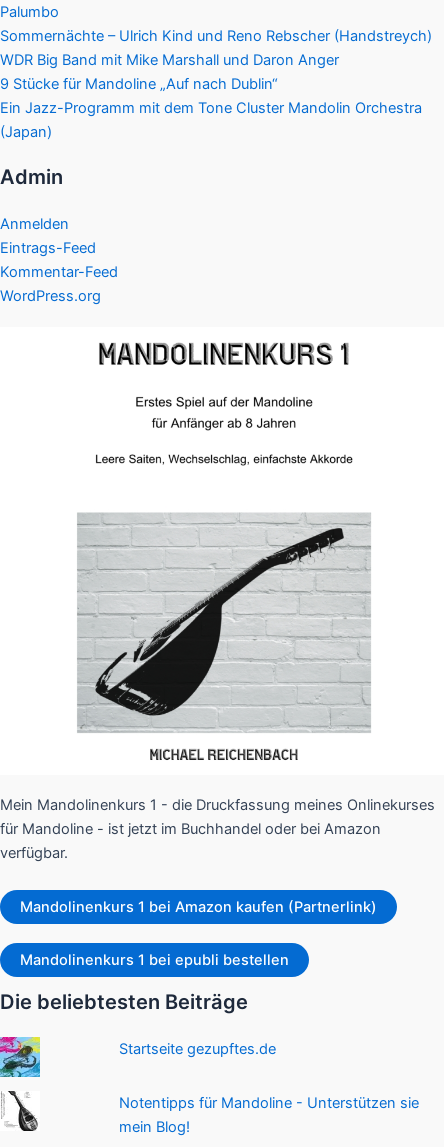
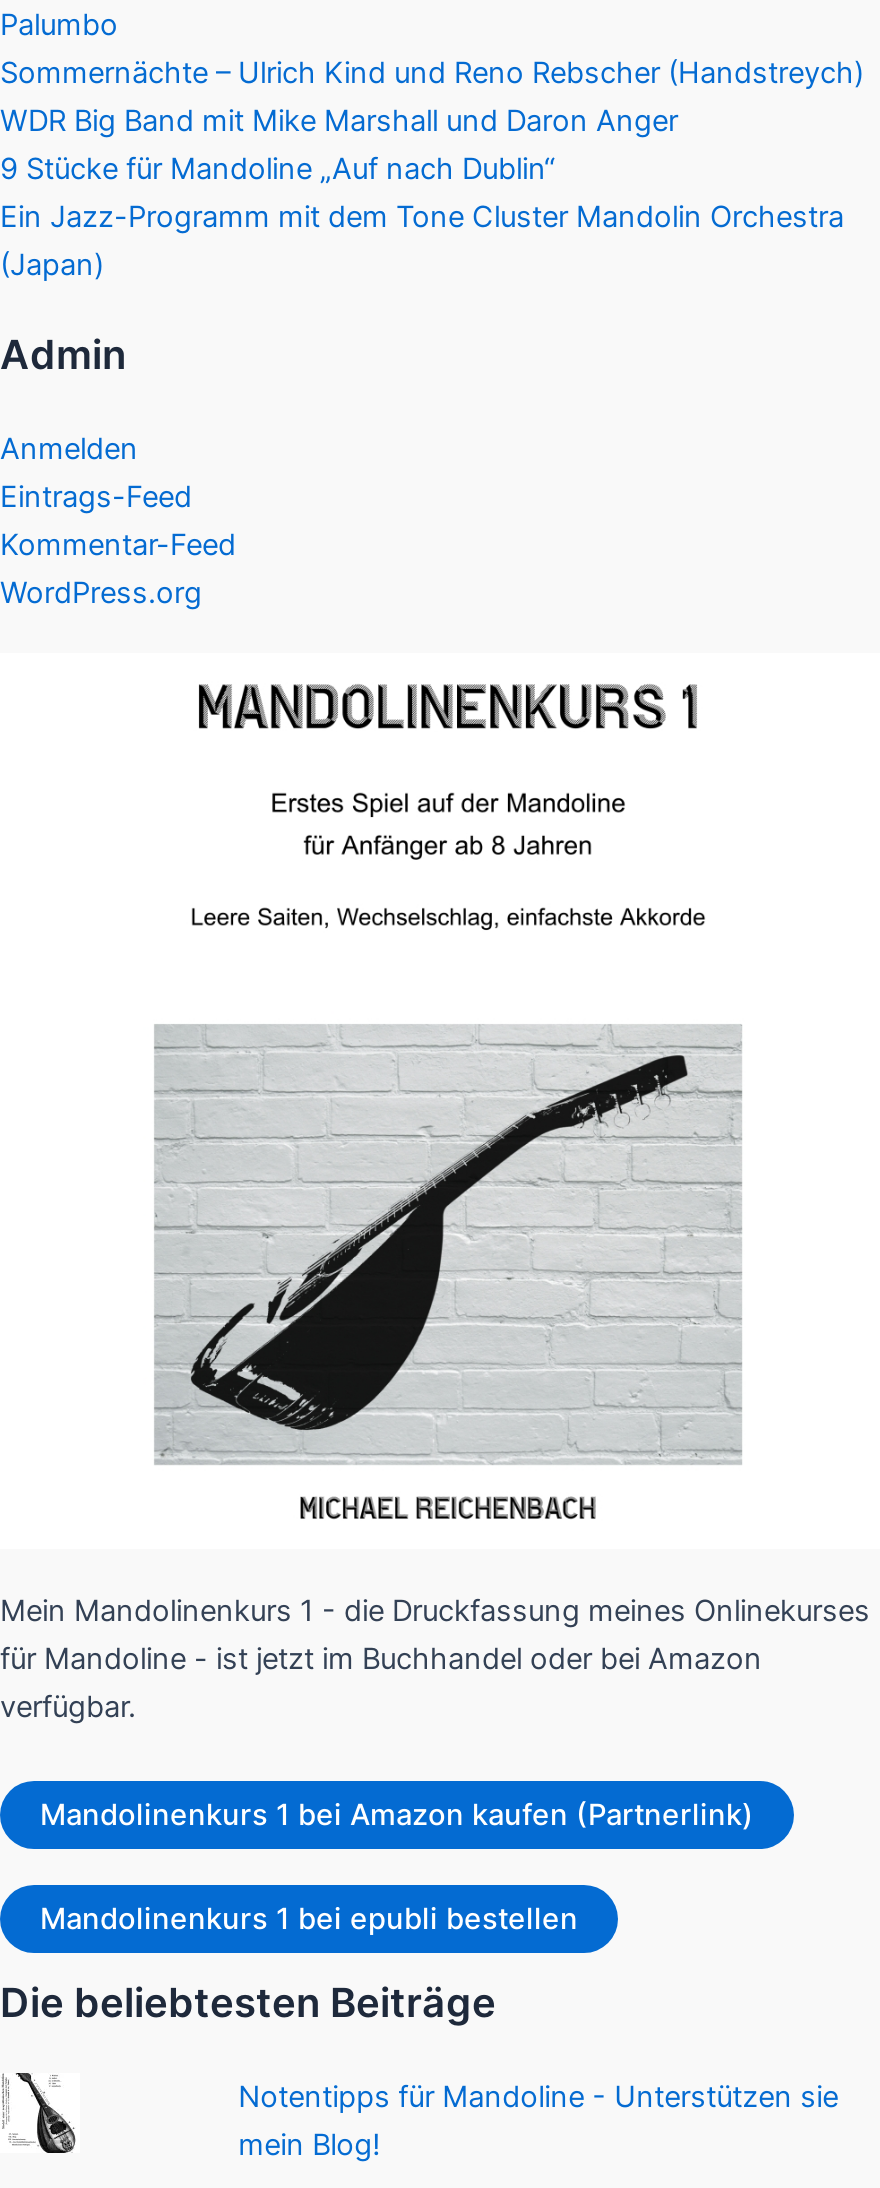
- [image]

- Startseite gezupftes.de
